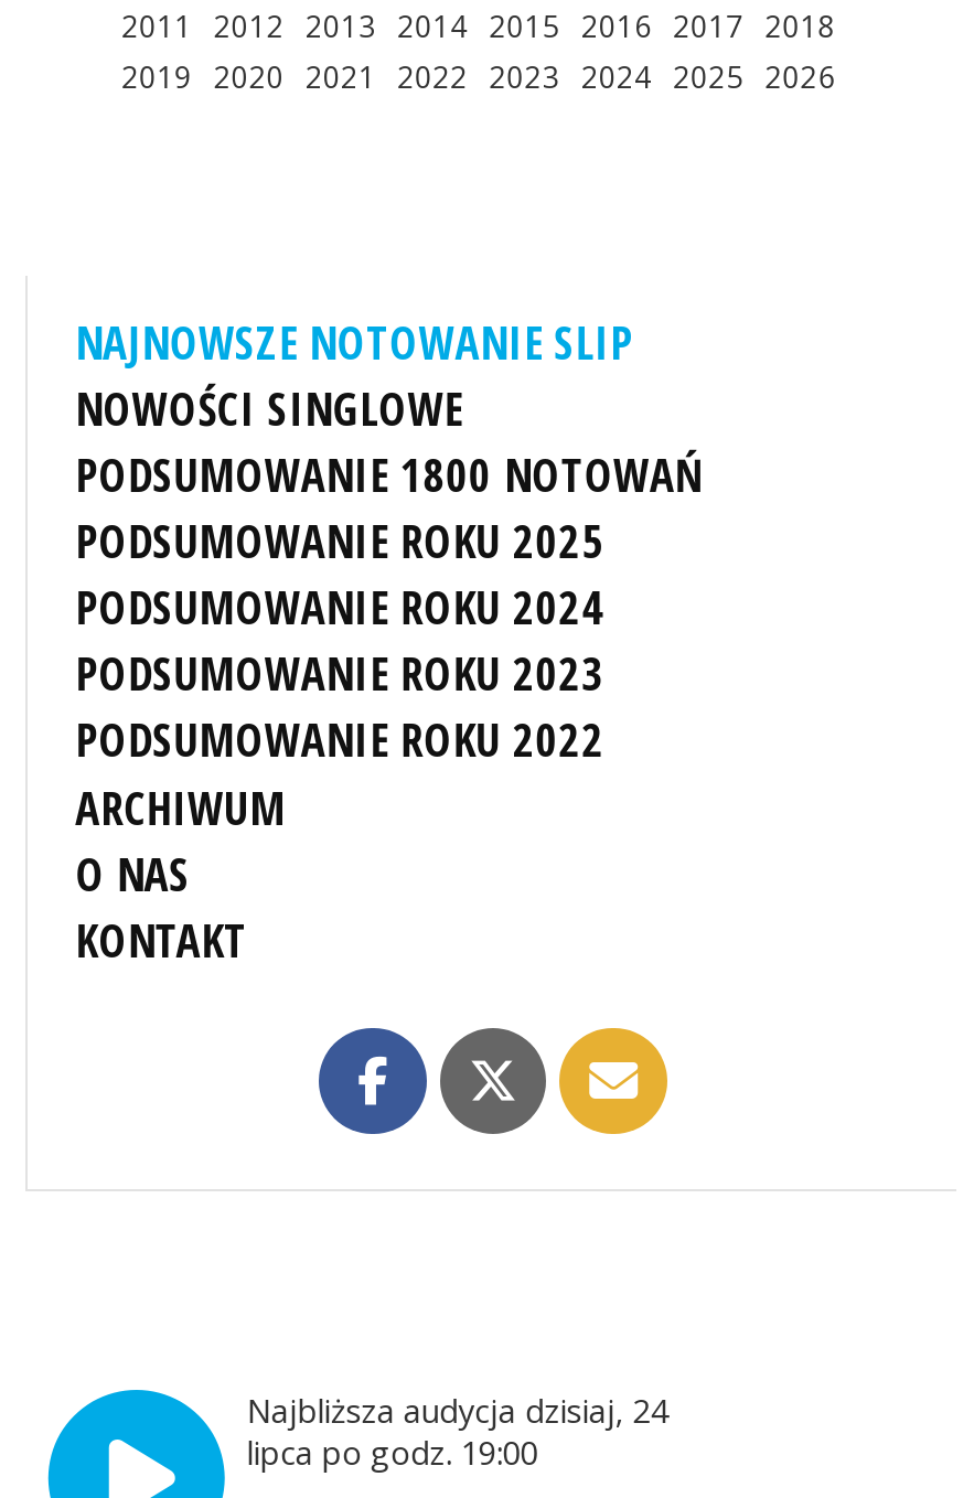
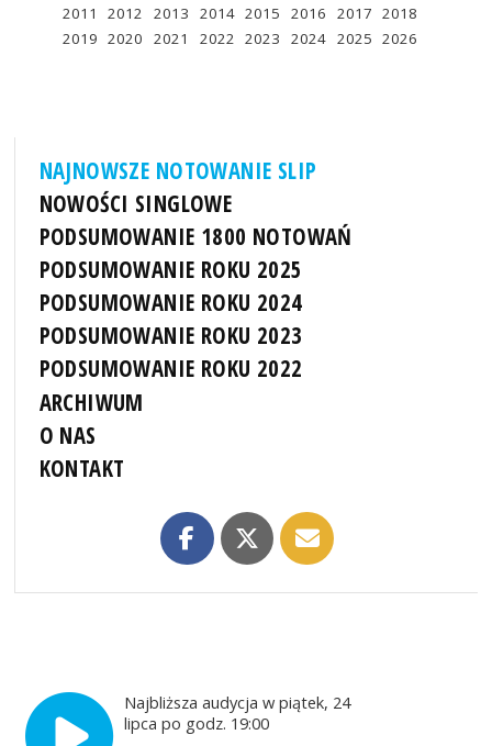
- Najbliższa audycja dzisiaj, 24
+ Najbliższa audycja w piątek, 24
